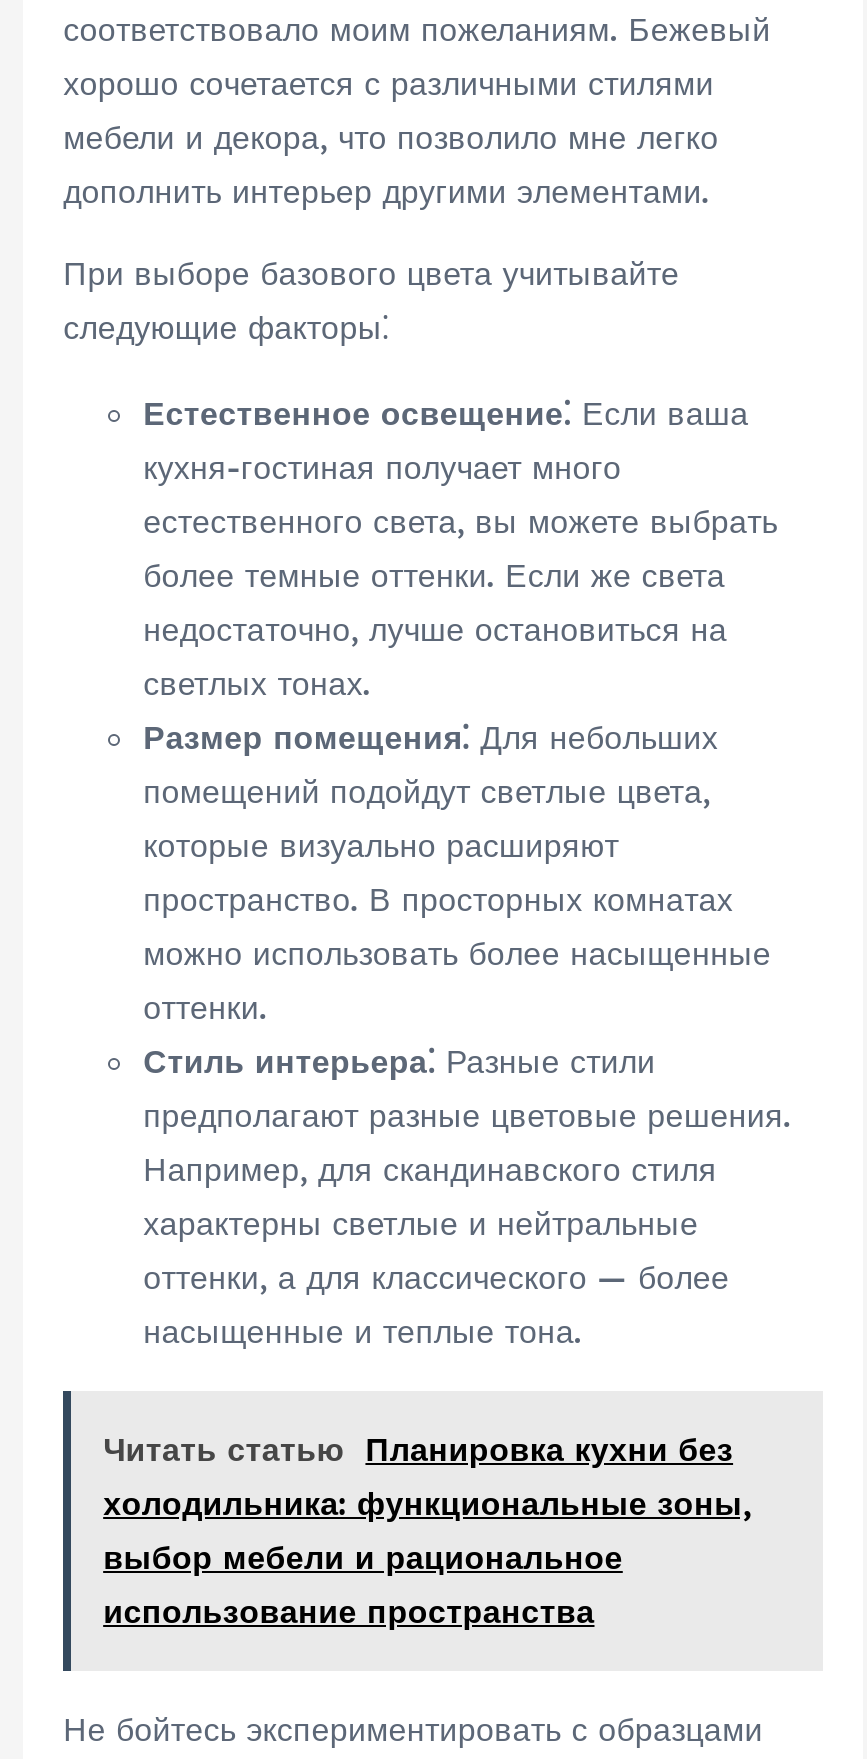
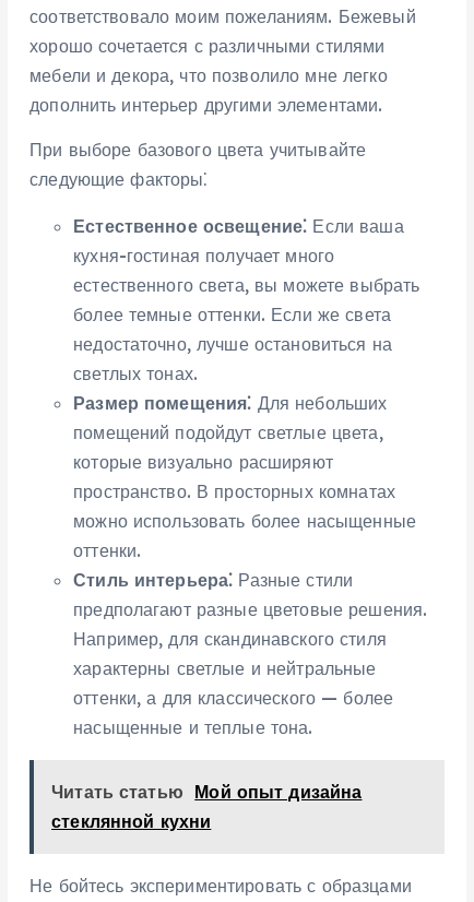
- Читать статью Планировка кухни без
- холодильника: функциональные зоны,
- выбор мебели и рациональное
- использование пространства
+ Читать статью Мой опыт дизайна
+ стеклянной кухни
